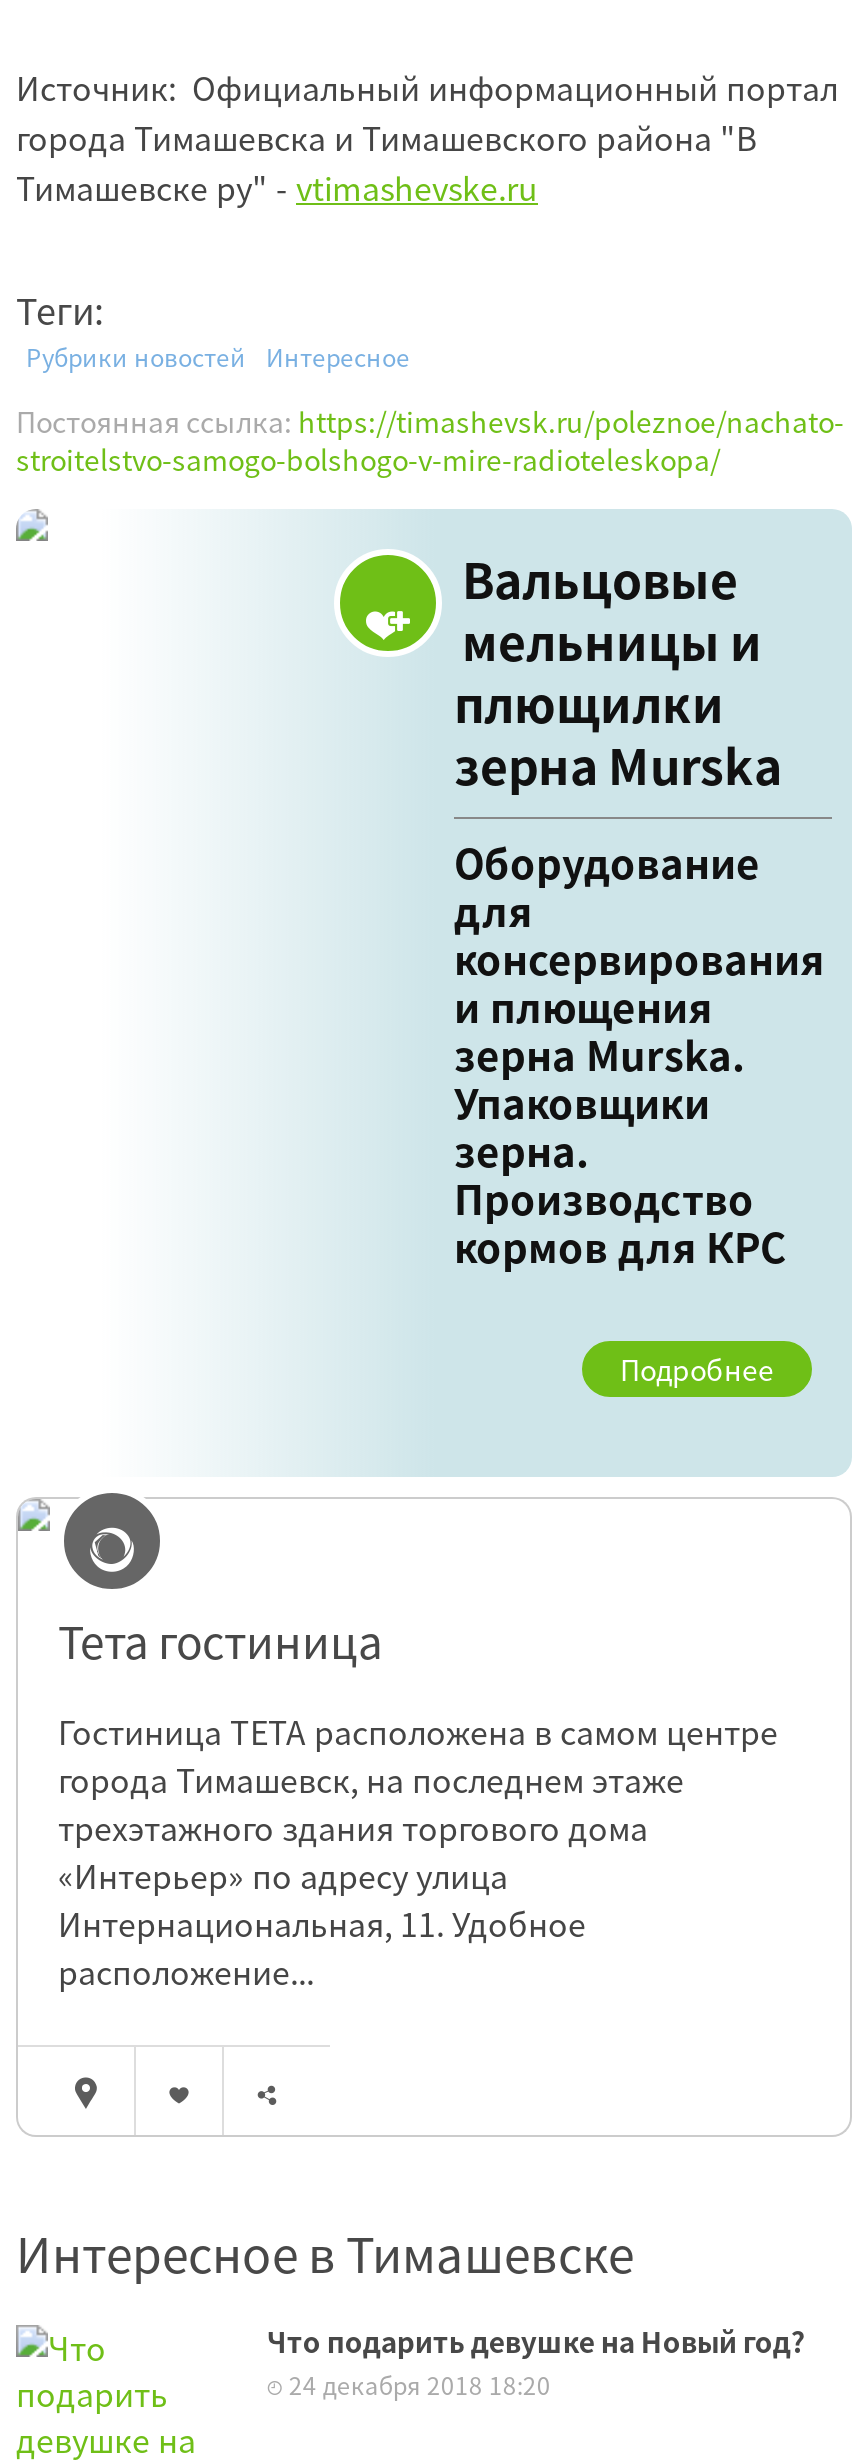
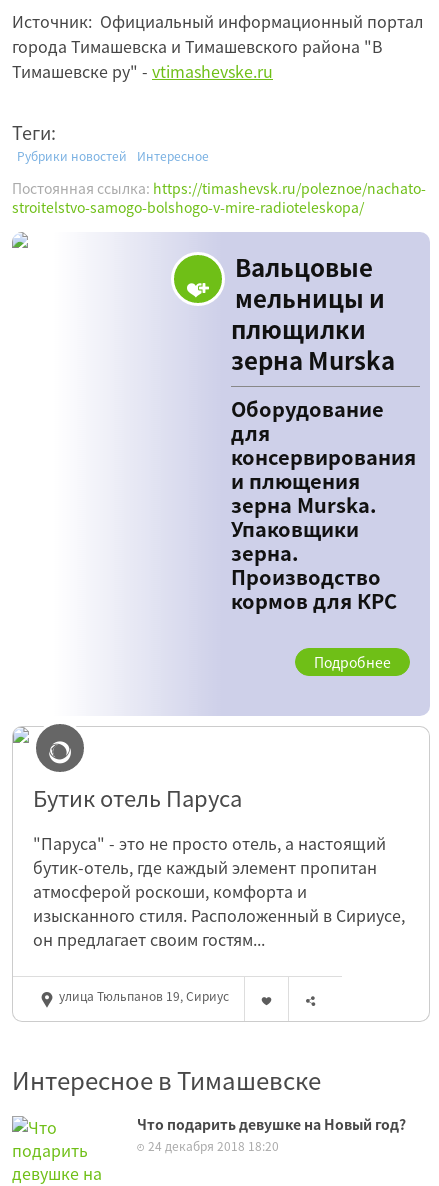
- Тета гостиница
- Гостиница ТЕТА расположена в самом центре
- города Тимашевск, на последнем этаже
- трехэтажного здания торгового дома
- «Интерьер» по адресу улица
- Интернациональная, 11. Удобное
- расположение...
+ Бутик отель Паруса
+ "Паруса" - это не просто отель, а настоящий
+ бутик-отель, где каждый элемент пропитан
+ атмосферой роскоши, комфорта и
+ изысканного стиля. Расположенный в Сириусе,
+ он предлагает своим гостям...
+ улица Тюльпанов 19, Сириус
